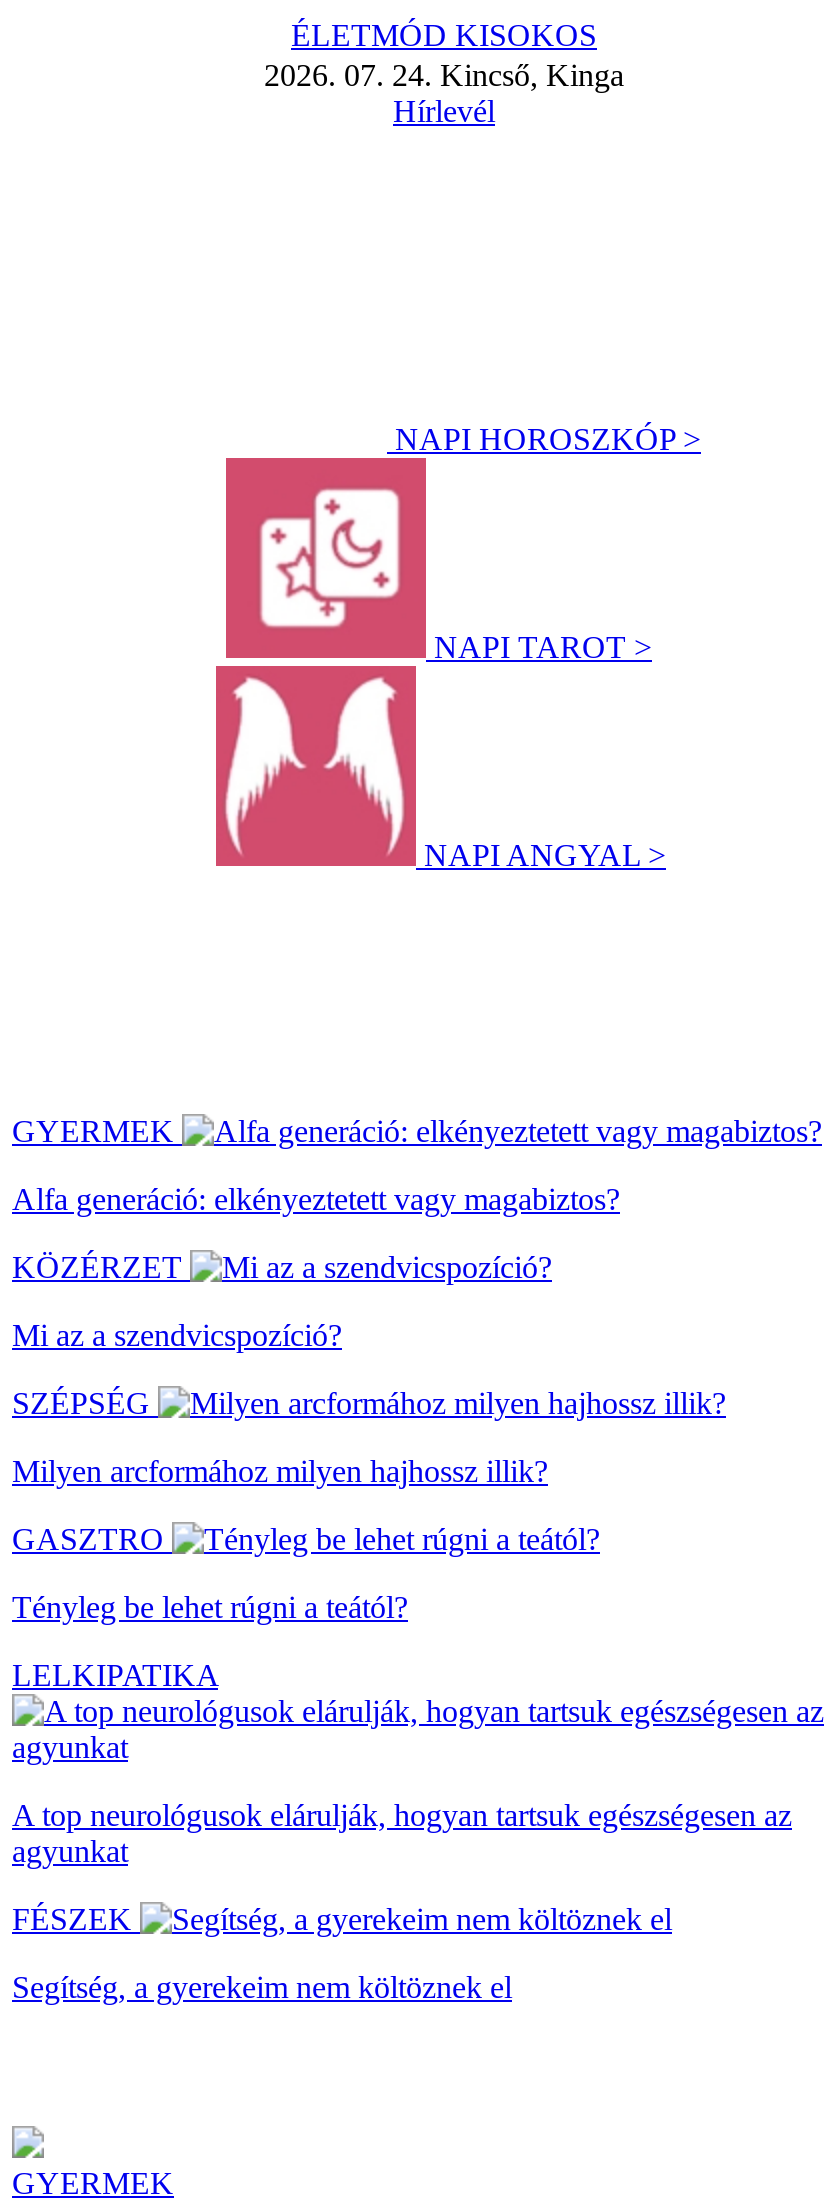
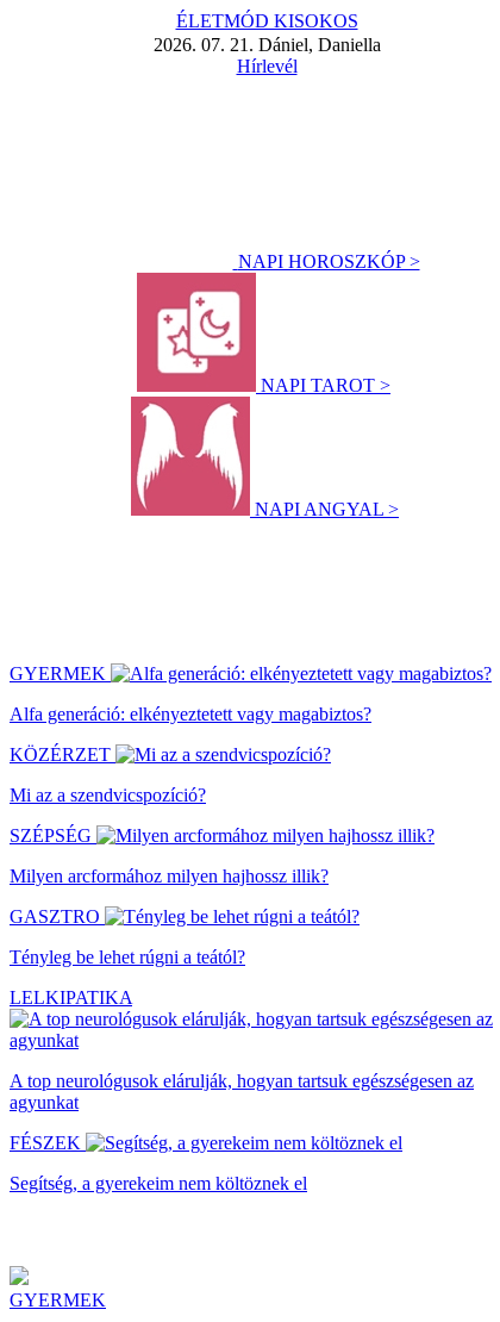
- 2026. 07. 24. Kincső, Kinga
+ 2026. 07. 21. Dániel, Daniella
